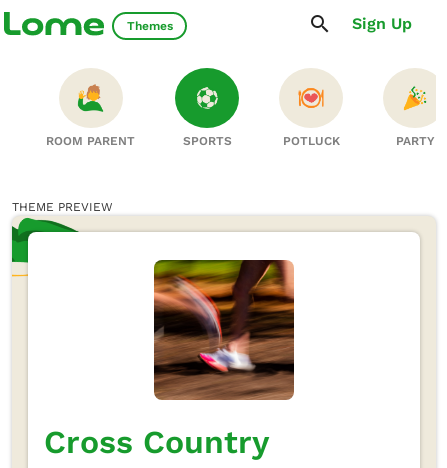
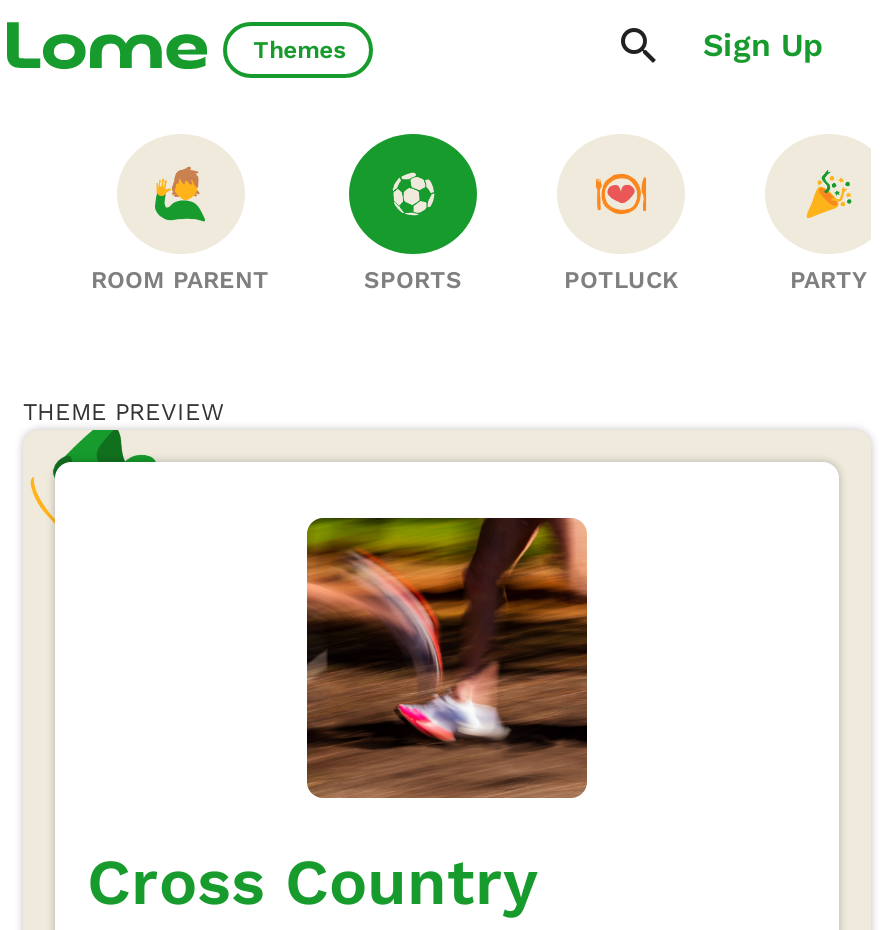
- [image]
+ [image]
